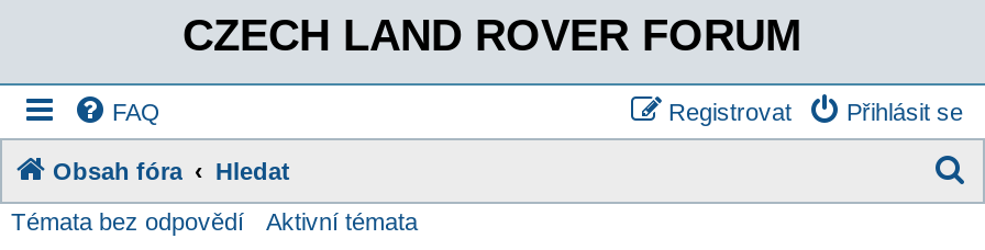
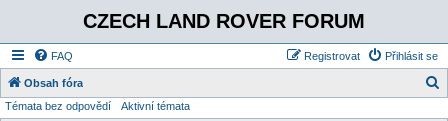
- Hledat
